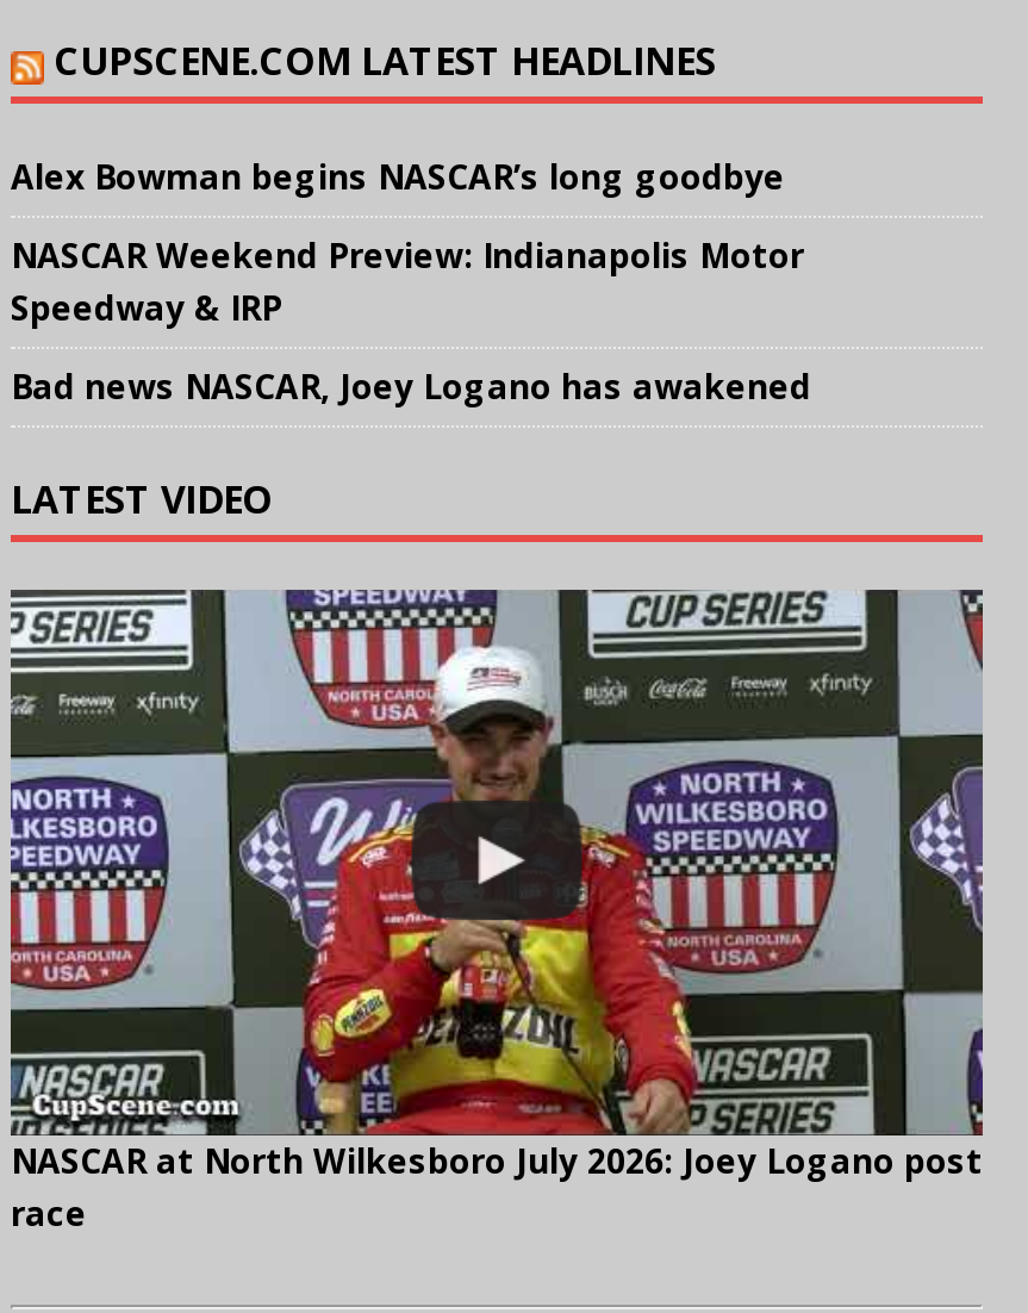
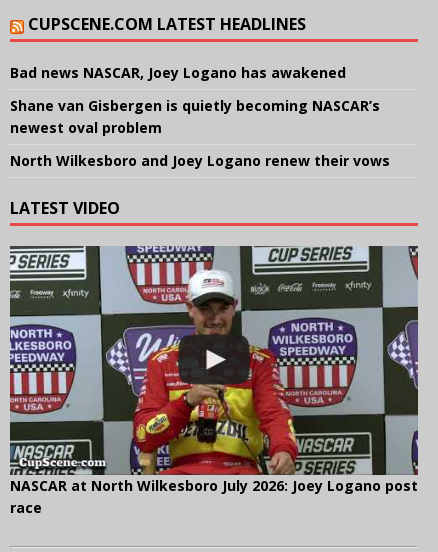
- Alex Bowman begins NASCAR’s long goodbye
- NASCAR Weekend Preview: Indianapolis Motor
- Speedway & IRP

moved up: Bad news NASCAR, Joey Logano has awakened

+ Shane van Gisbergen is quietly becoming NASCAR’s
+ newest oval problem
+ North Wilkesboro and Joey Logano renew their vows
